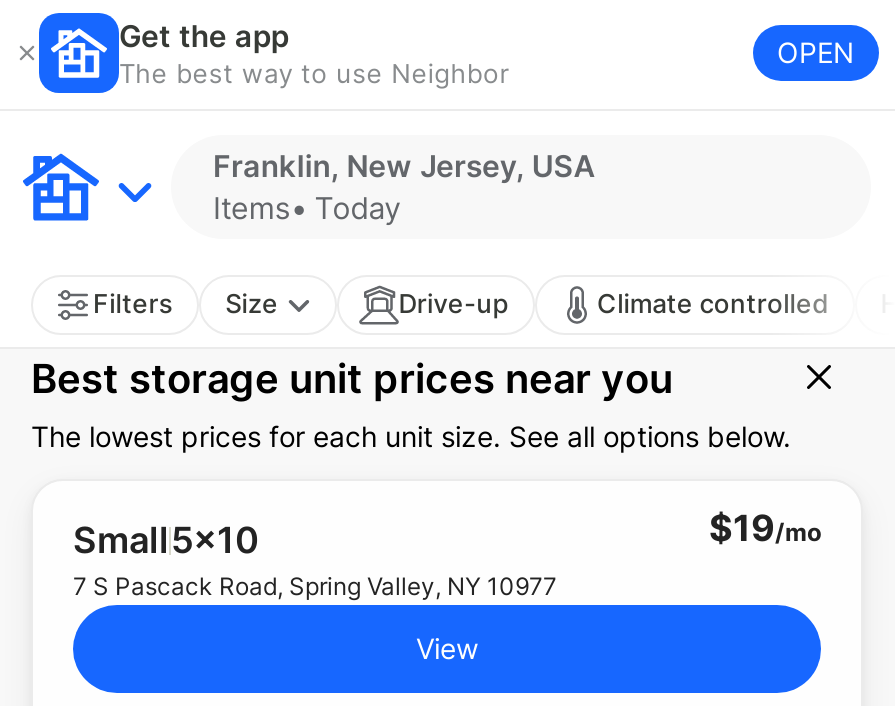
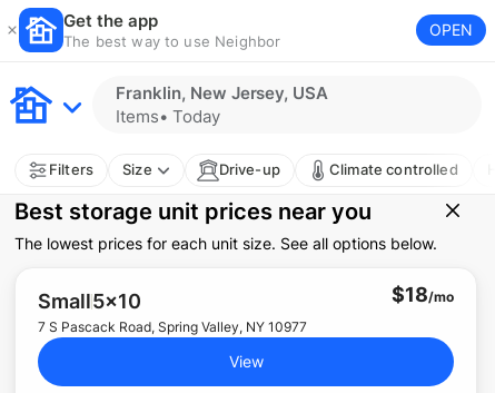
- $19/mo
+ $18/mo
